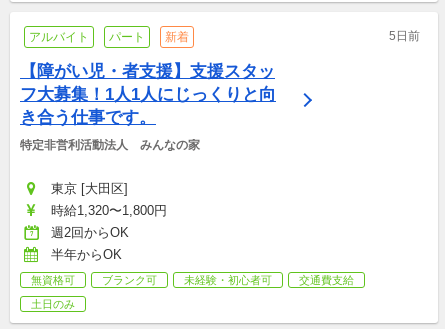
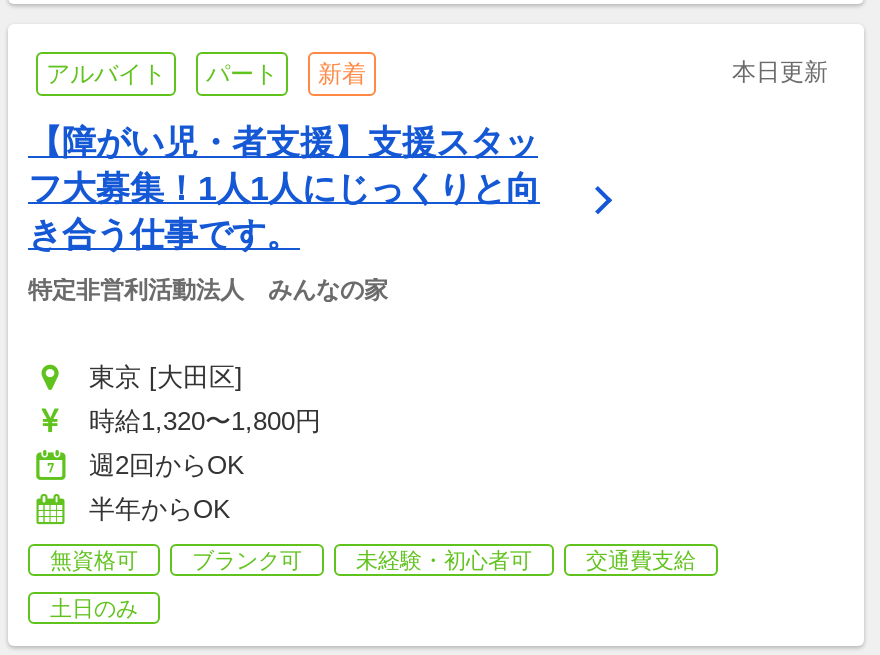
- 5日前
+ 本日更新
